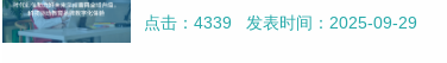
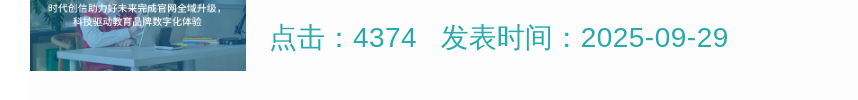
- 点击：4339 发表时间：2025-09-29
+ 点击：4374 发表时间：2025-09-29
